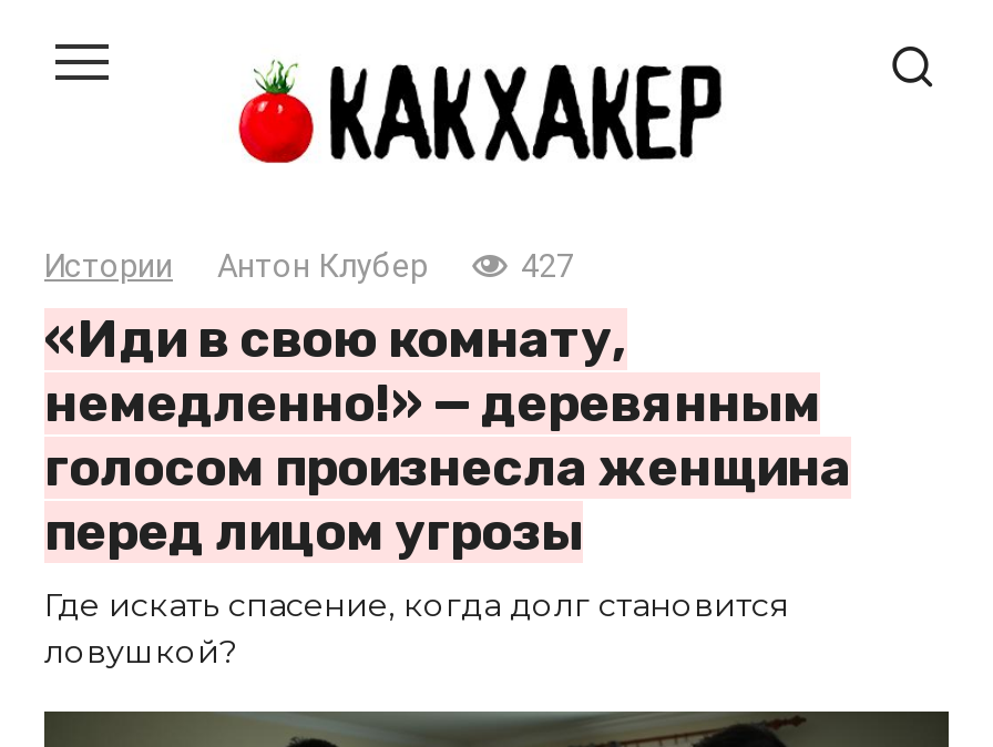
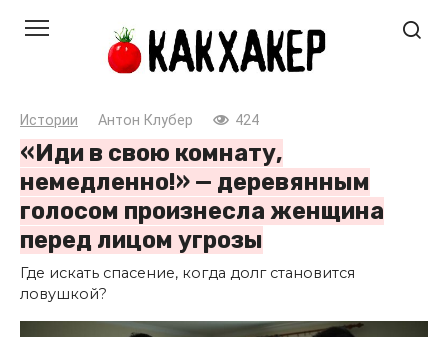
- 427
+ 424
